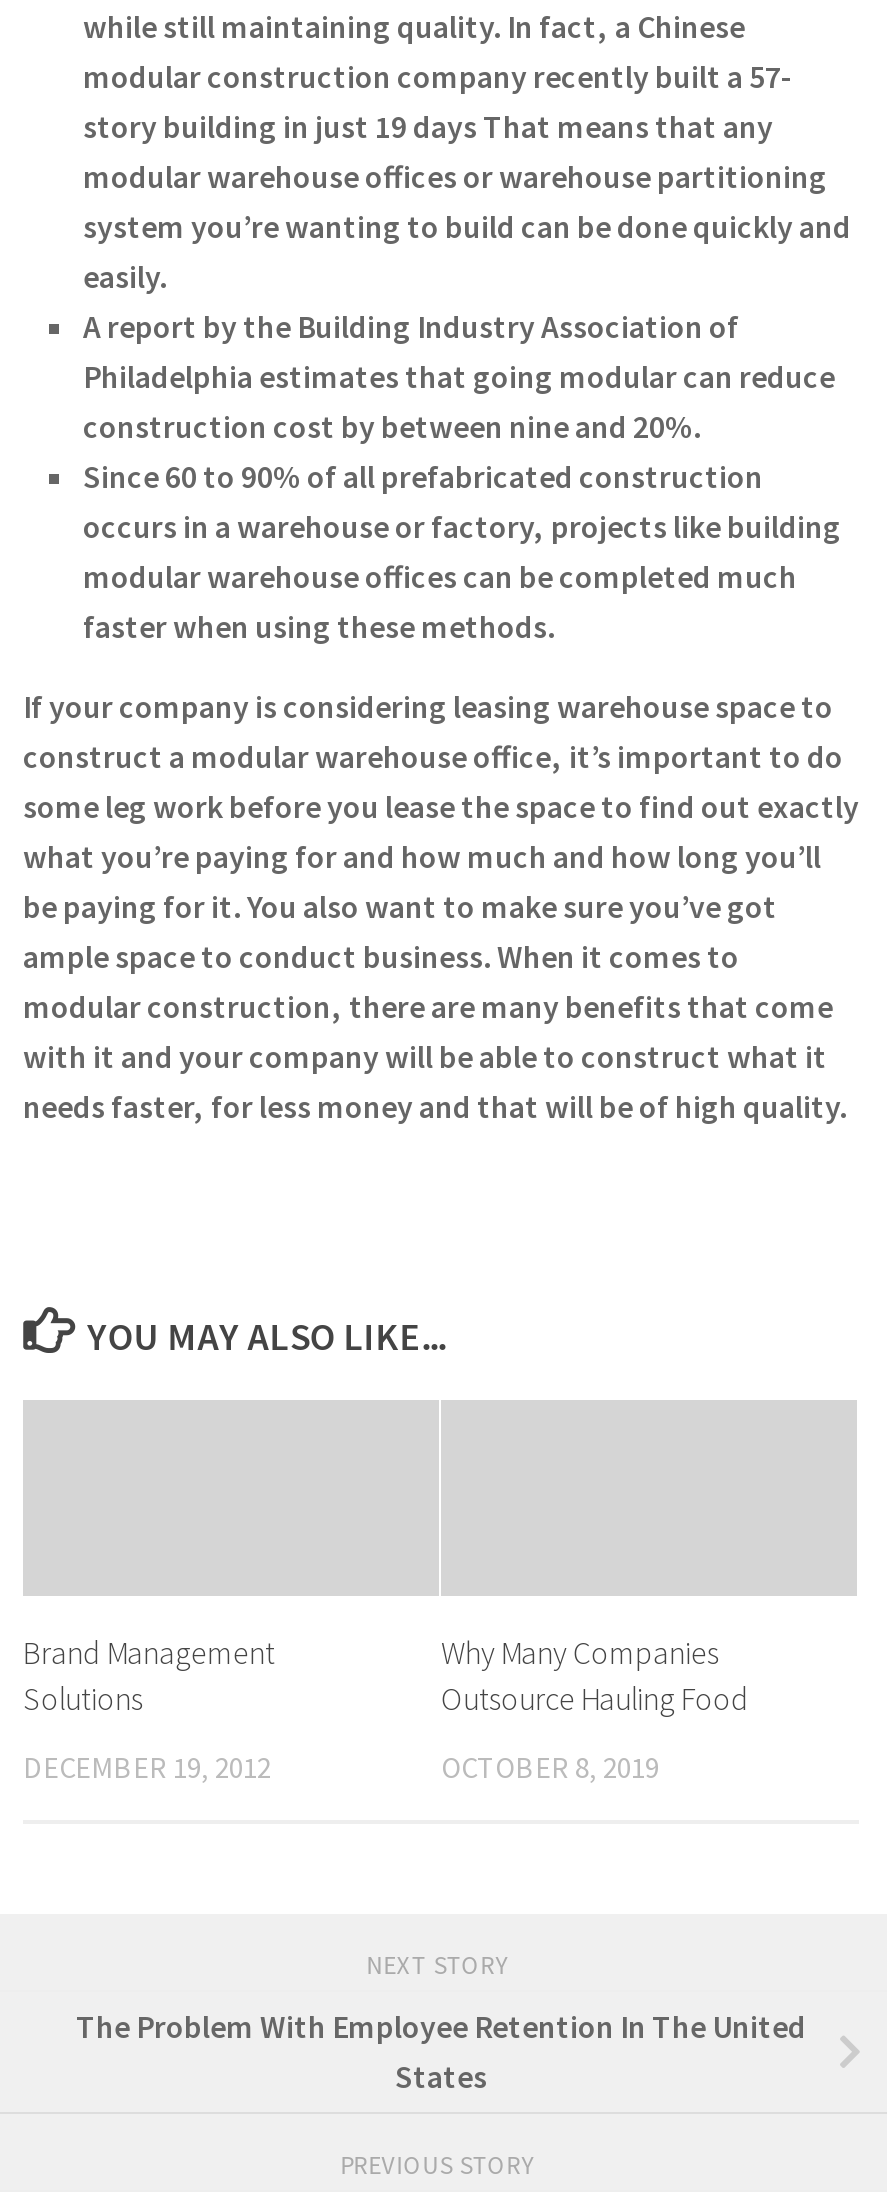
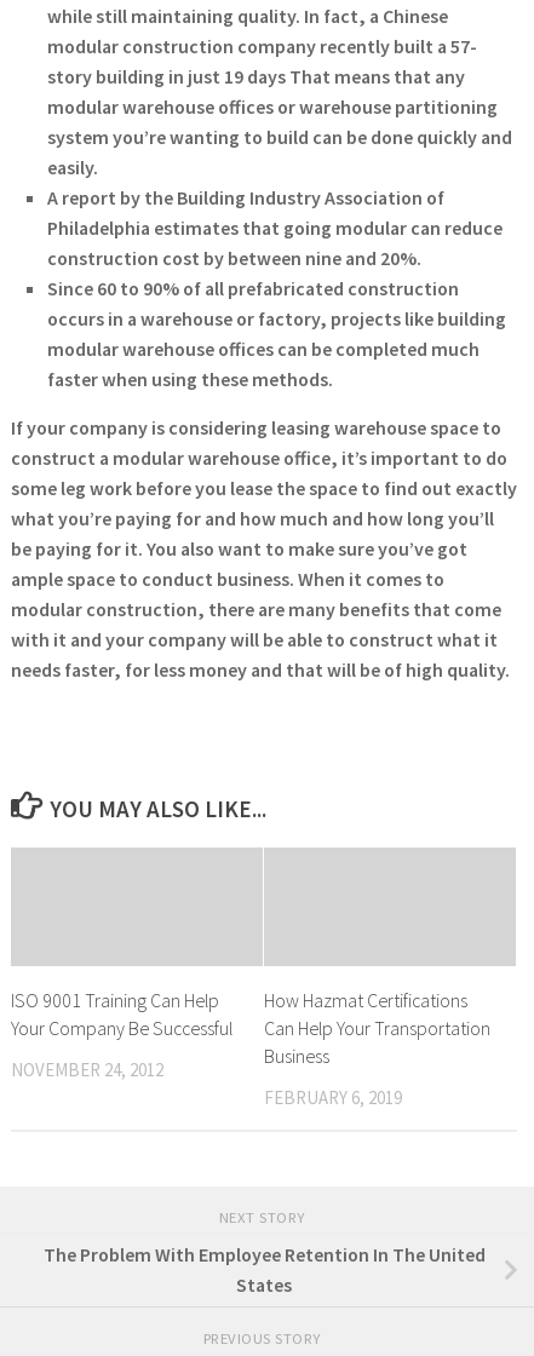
- Brand Management
- Solutions
+ ISO 9001 Training Can Help
+ Your Company Be Successful

- Why Many Companies
- Outsource Hauling Food
+ How Hazmat Certifications
+ Can Help Your Transportation
+ Business

- DECEMBER 19, 2012
+ NOVEMBER 24, 2012

- OCTOBER 8, 2019
+ FEBRUARY 6, 2019
